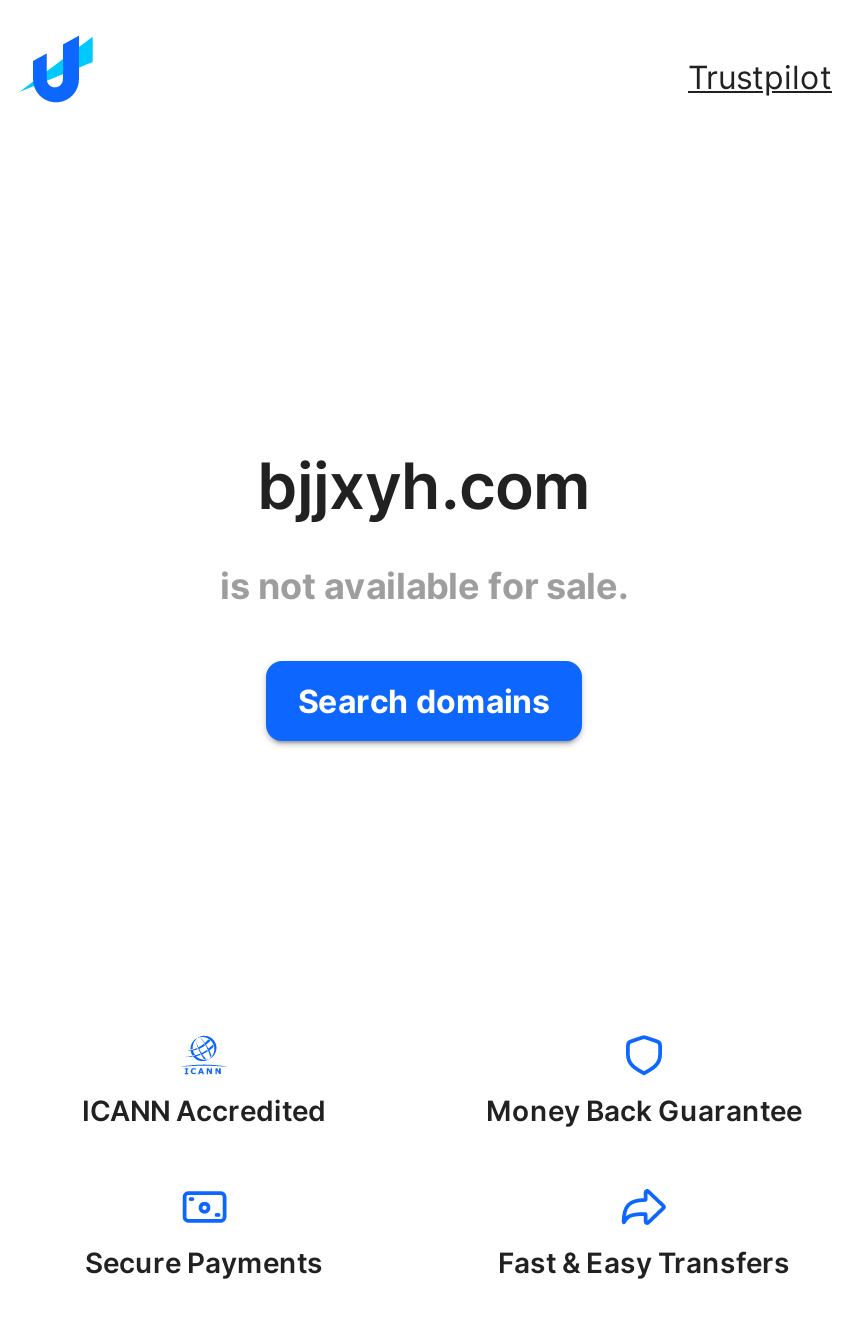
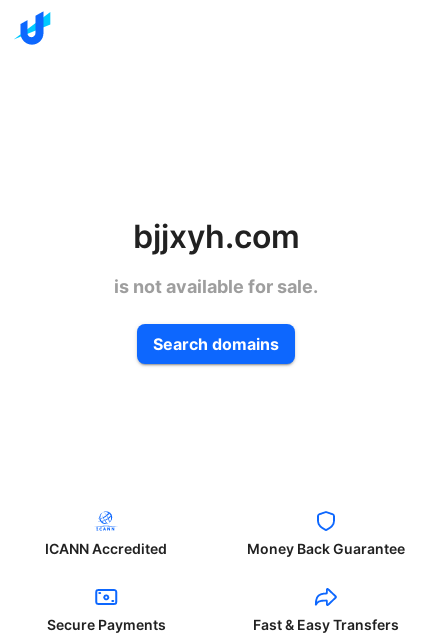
- Trustpilot
